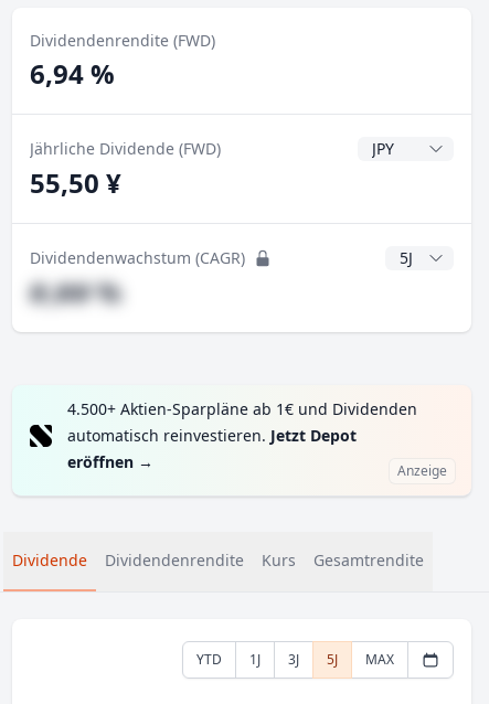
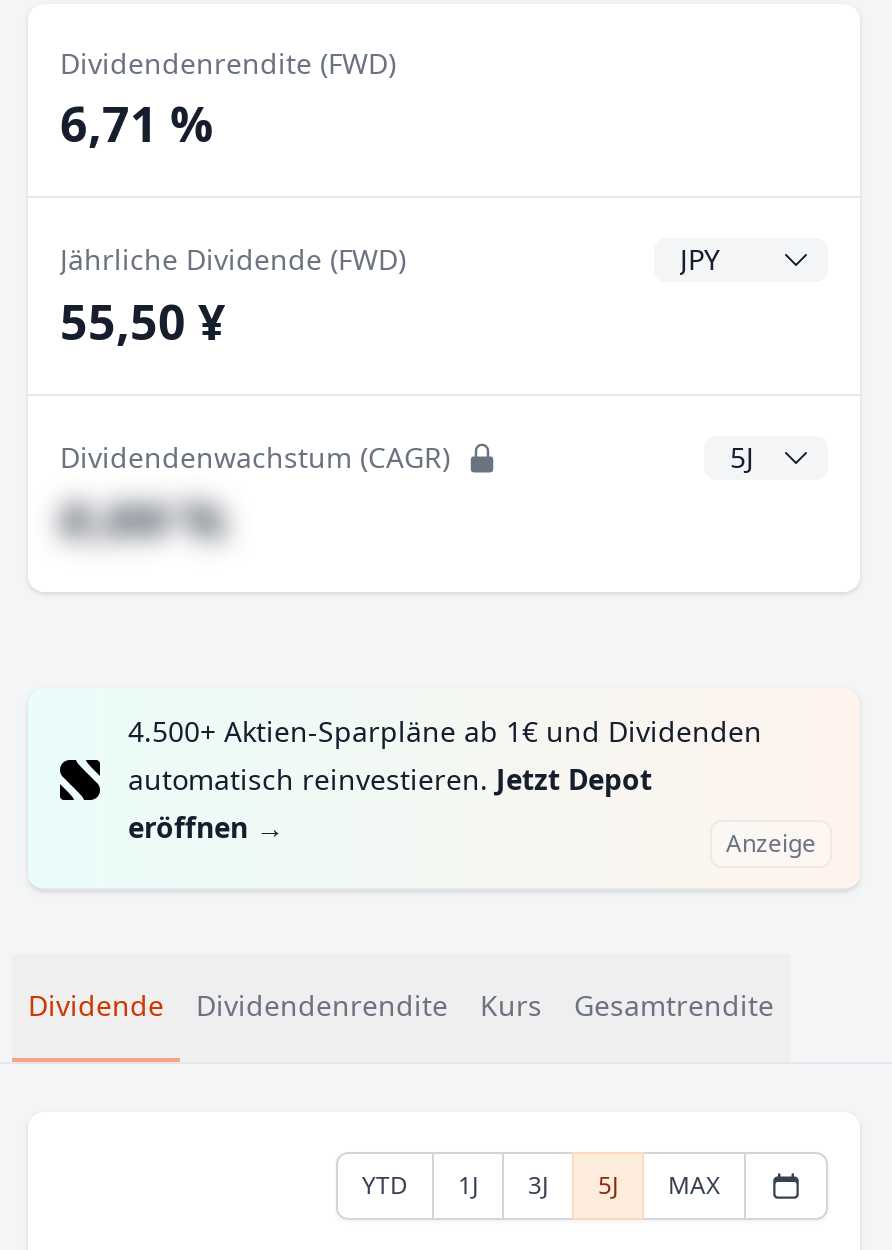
- 6,94 %
+ 6,71 %
